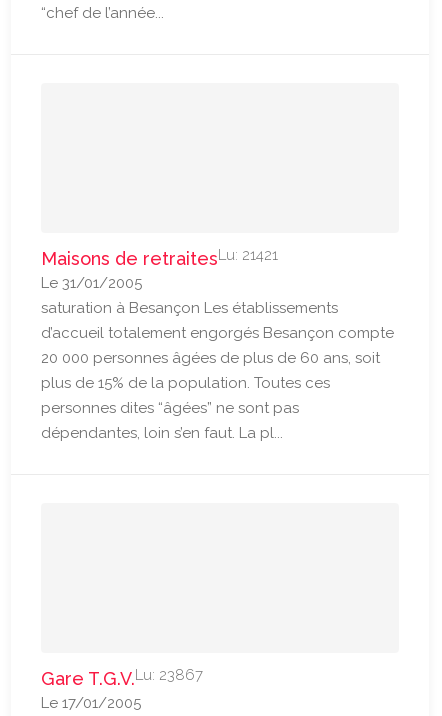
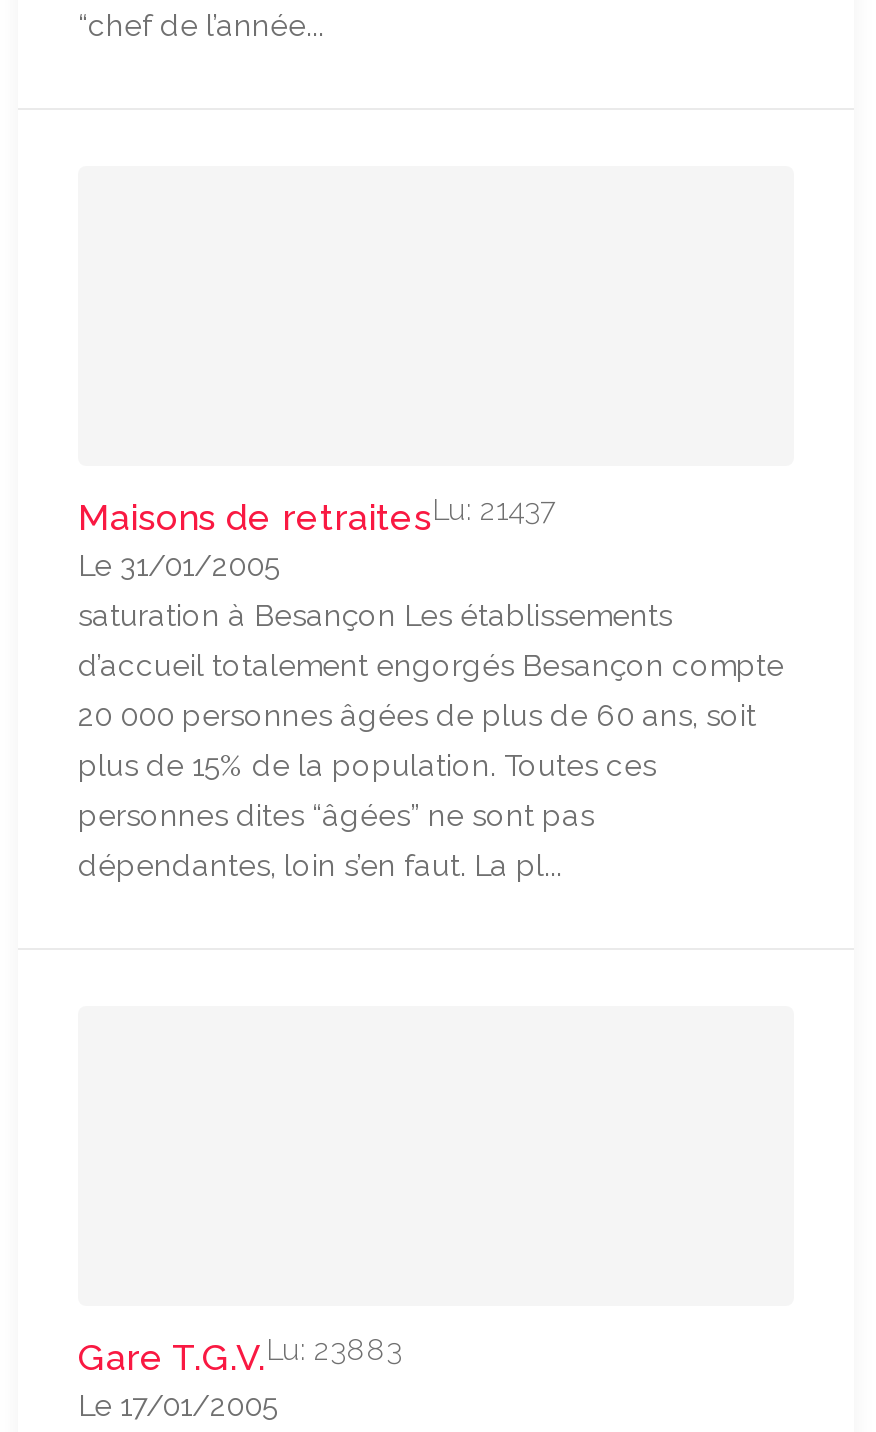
- Maisons de retraitesLu: 21421
+ Maisons de retraitesLu: 21437

- Gare T.G.V.Lu: 23867
+ Gare T.G.V.Lu: 23883
